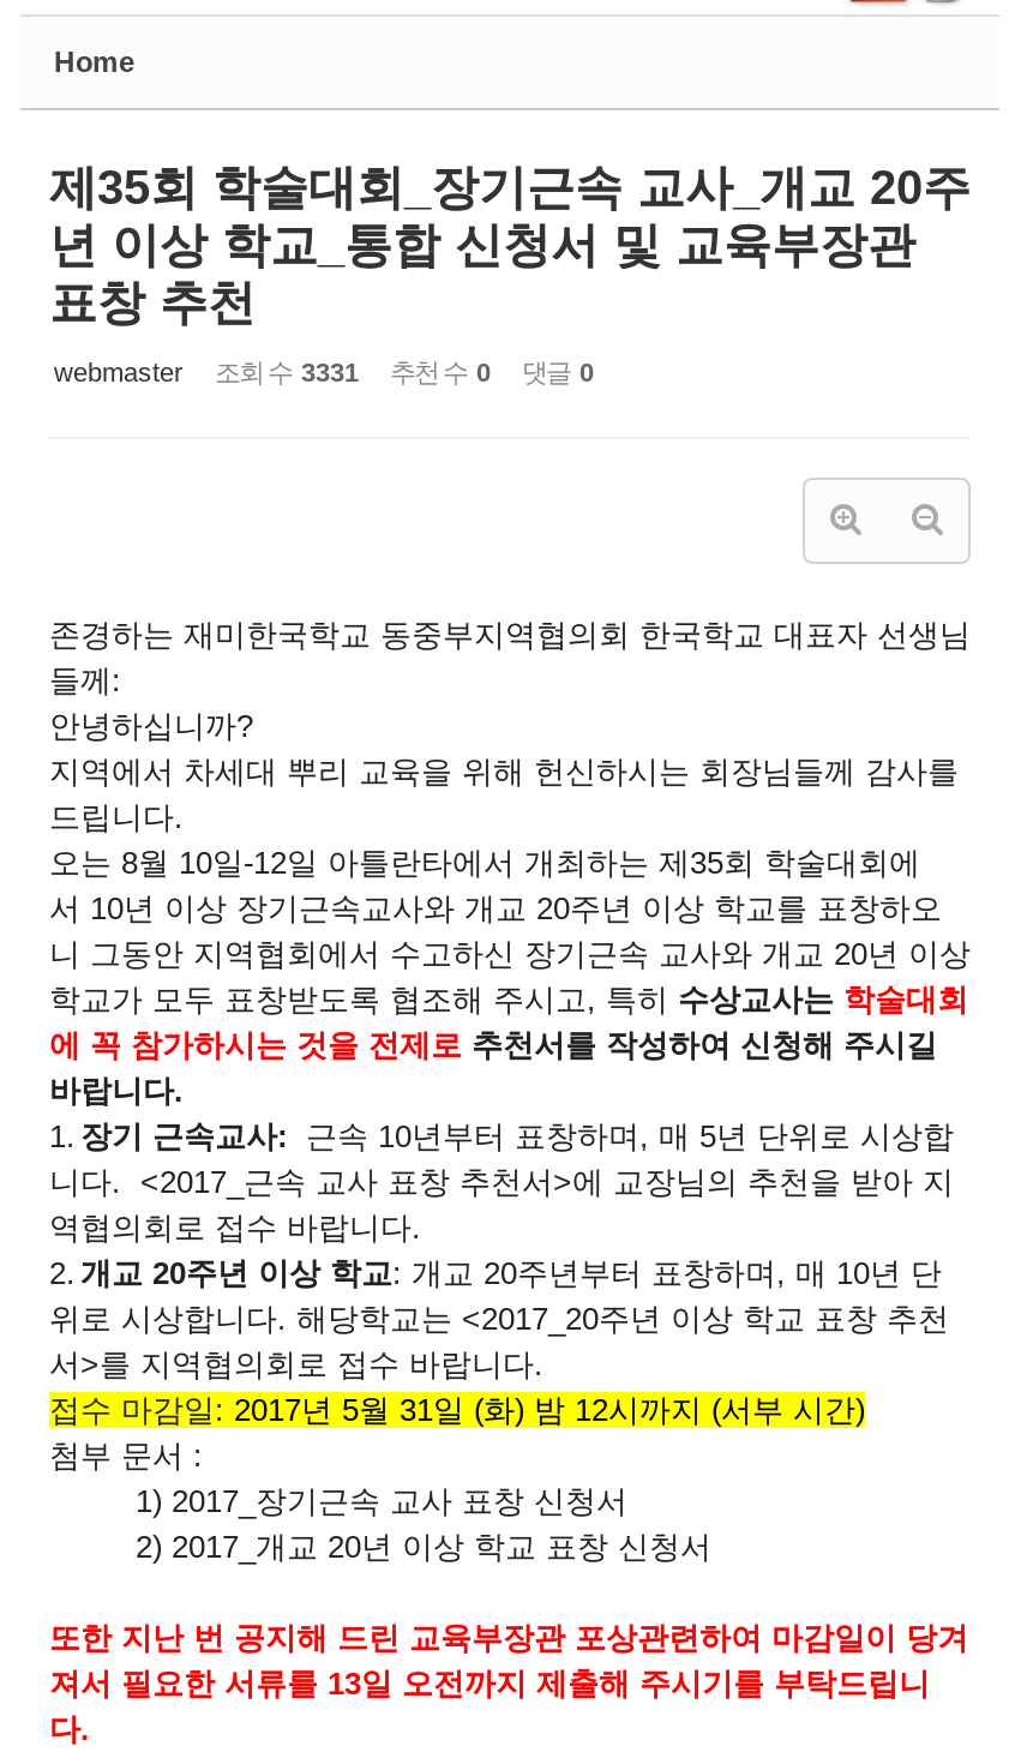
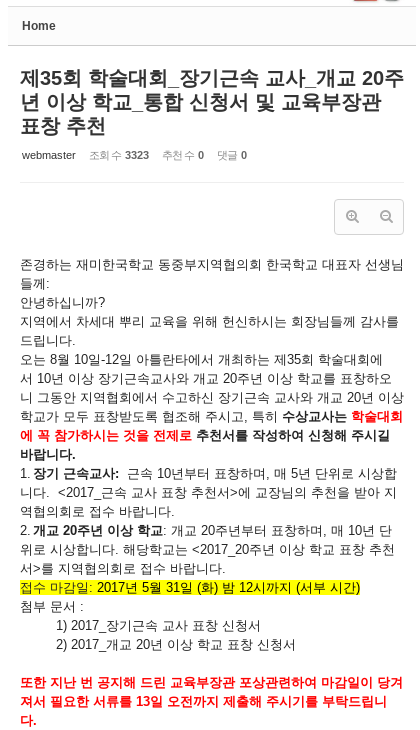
- webmaster 조회 수 3331 추천 수 0 댓글 0
+ webmaster 조회 수 3323 추천 수 0 댓글 0
